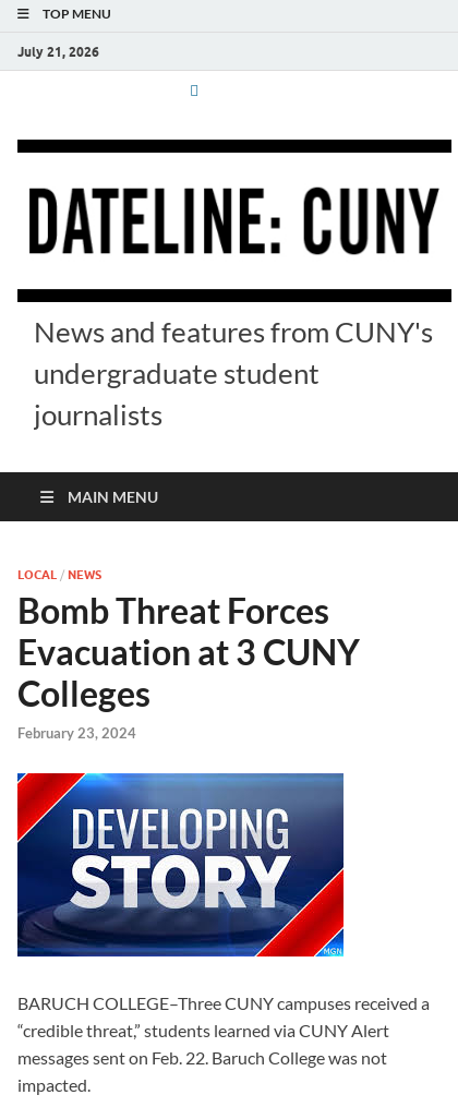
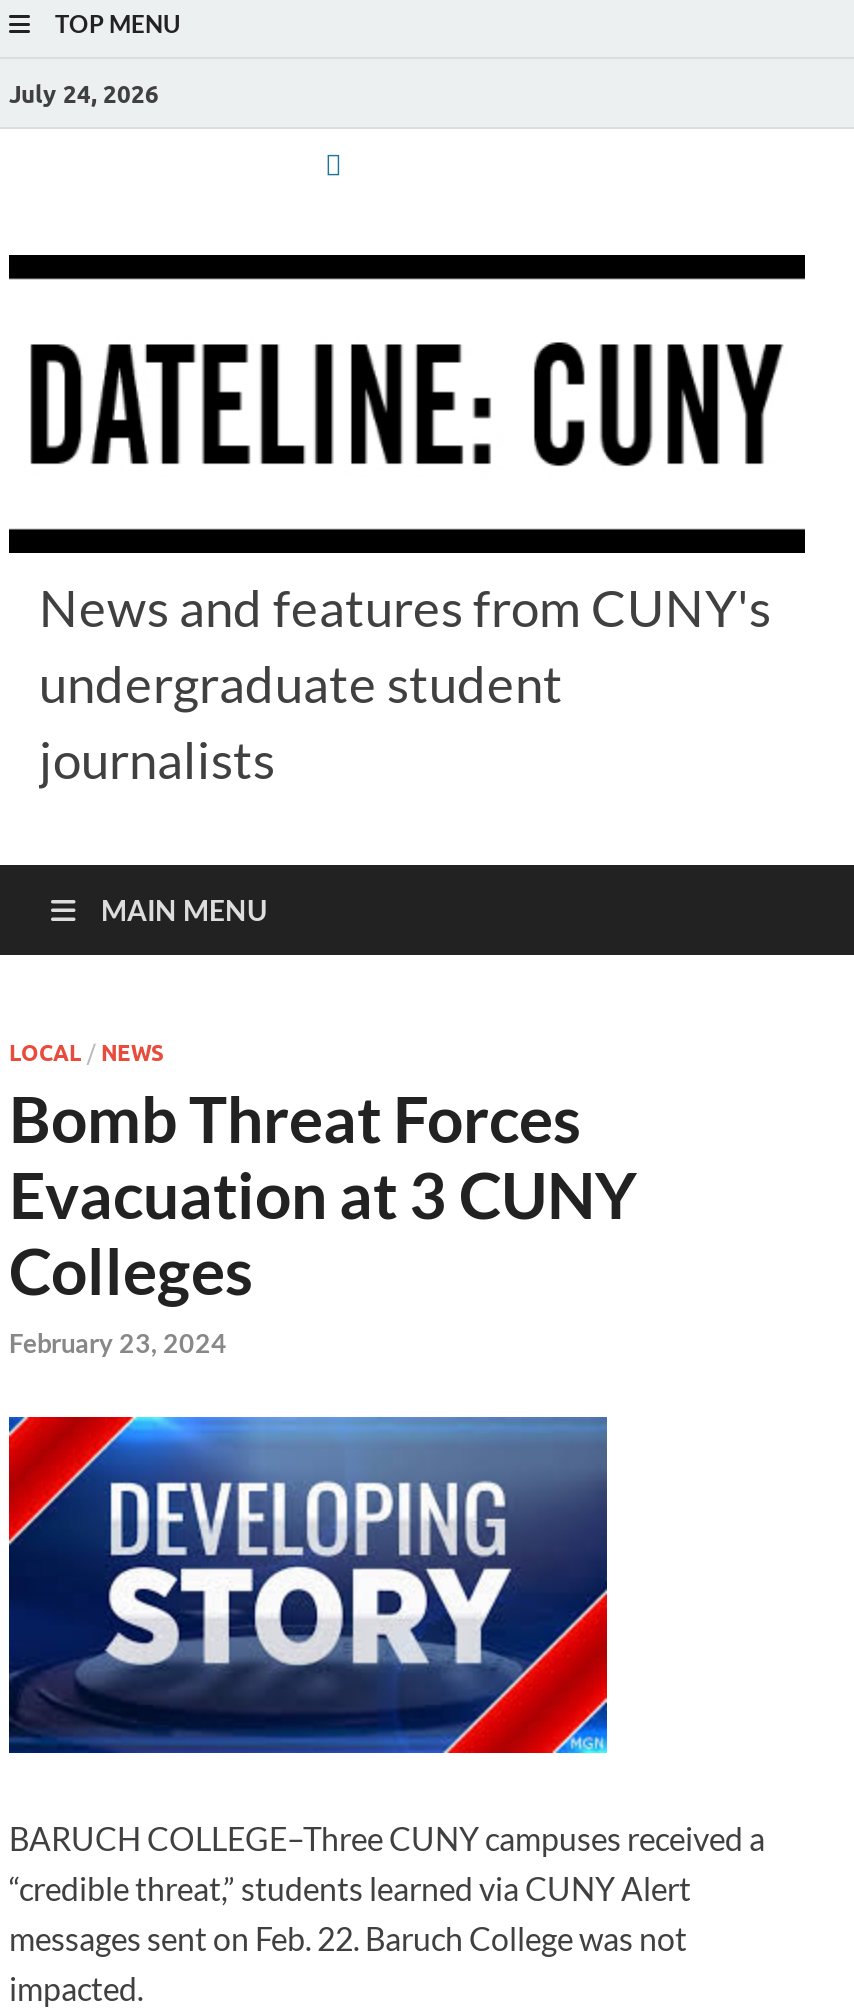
- July 21, 2026
+ July 24, 2026
